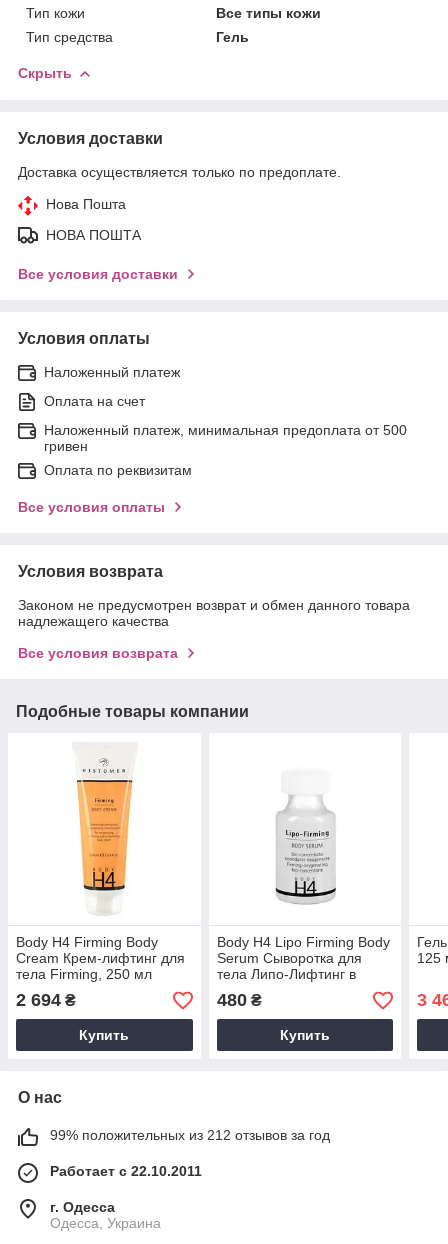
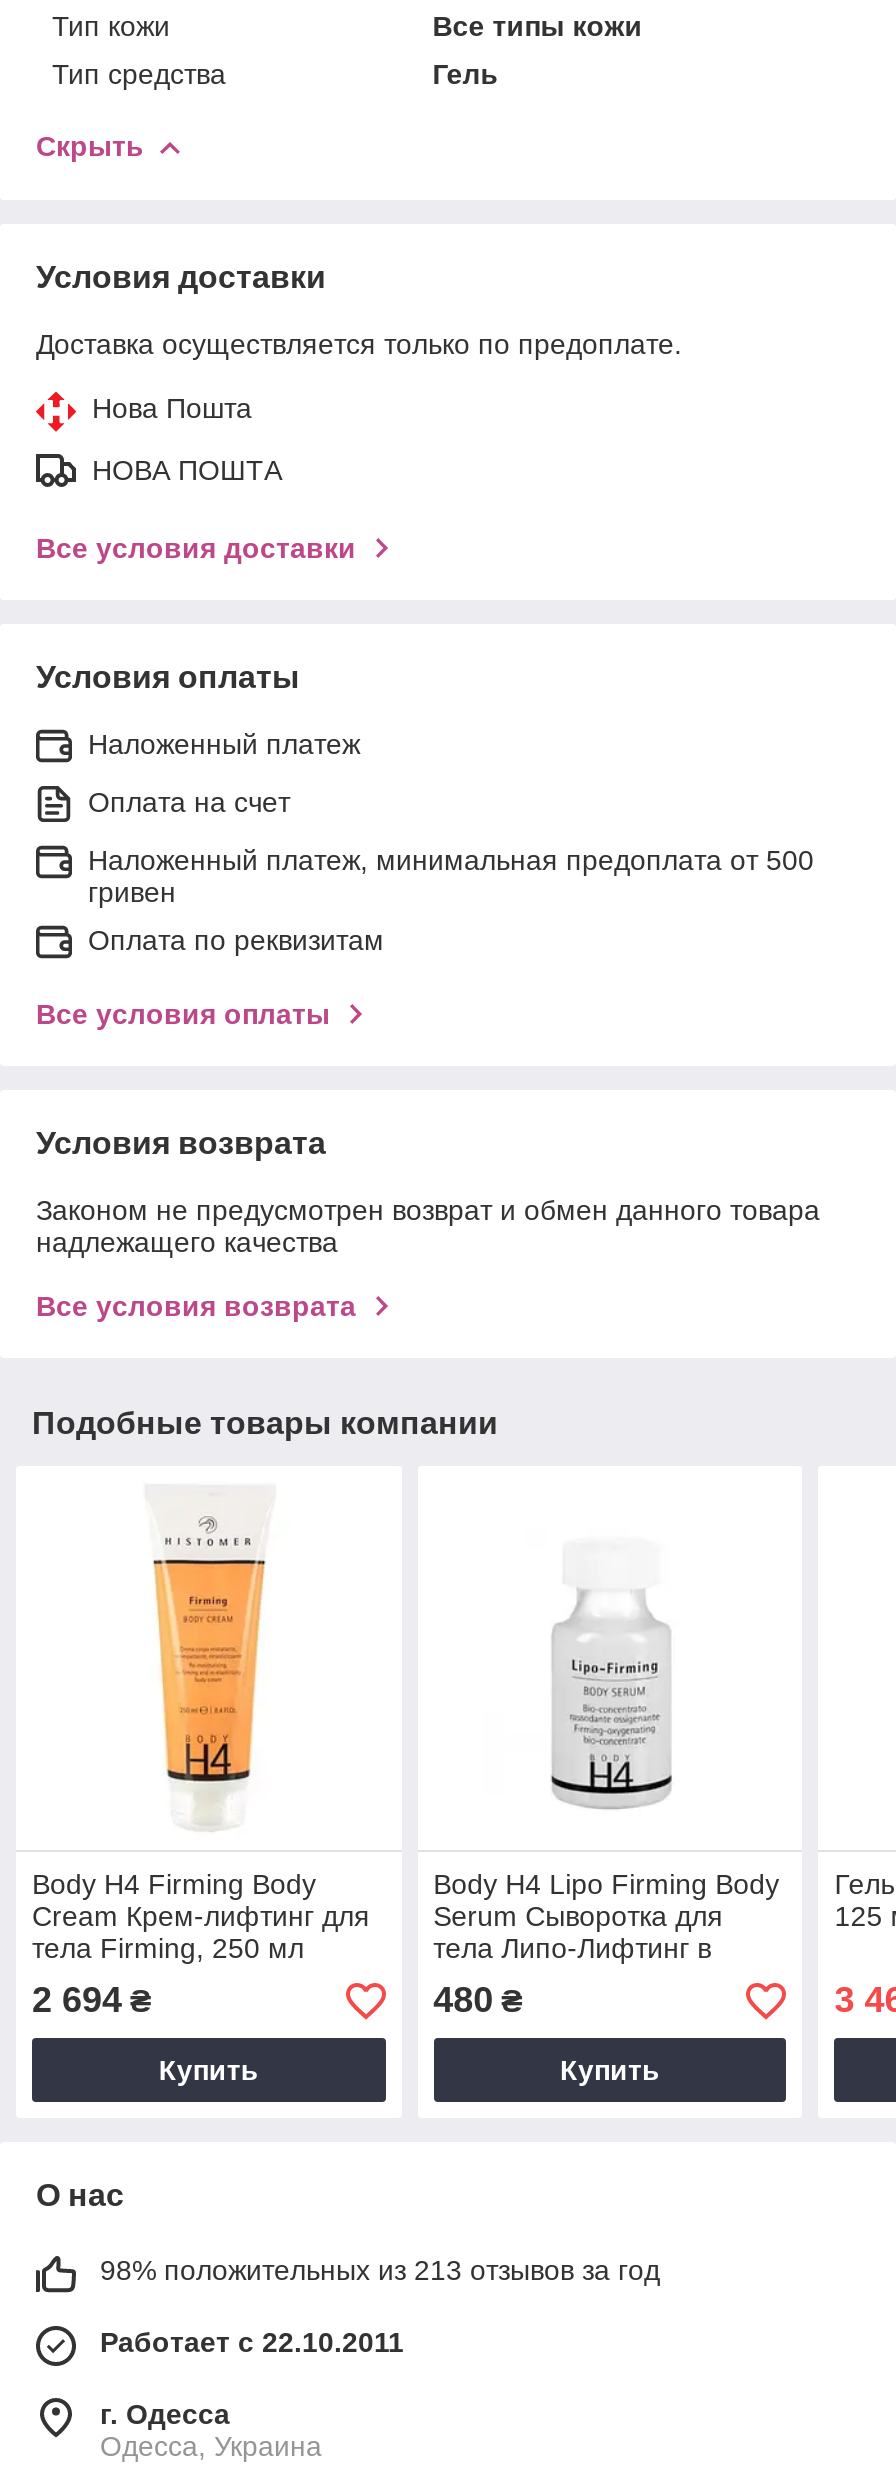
- 99% положительных из 212 отзывов за год
+ 98% положительных из 213 отзывов за год
